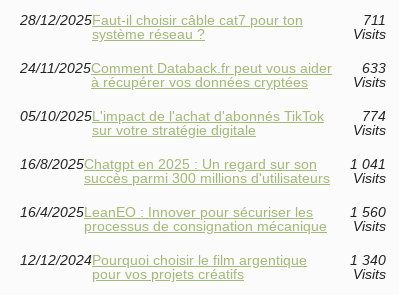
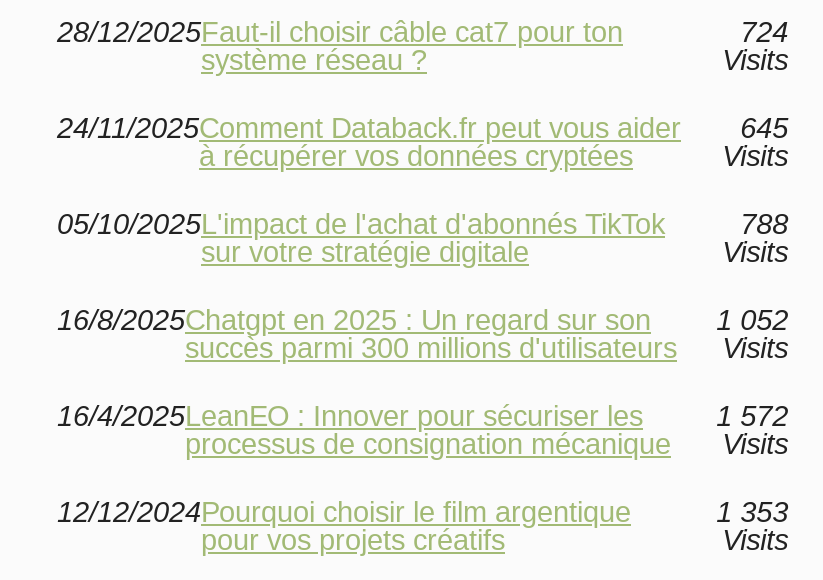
- 711
+ 724

- 24/11/2025Comment Databack.fr peut vous aider 633
+ 24/11/2025Comment Databack.fr peut vous aider 645

- 774
+ 788

- 1 041
+ 1 052

- 1 560
+ 1 572

- 1 340
+ 1 353
